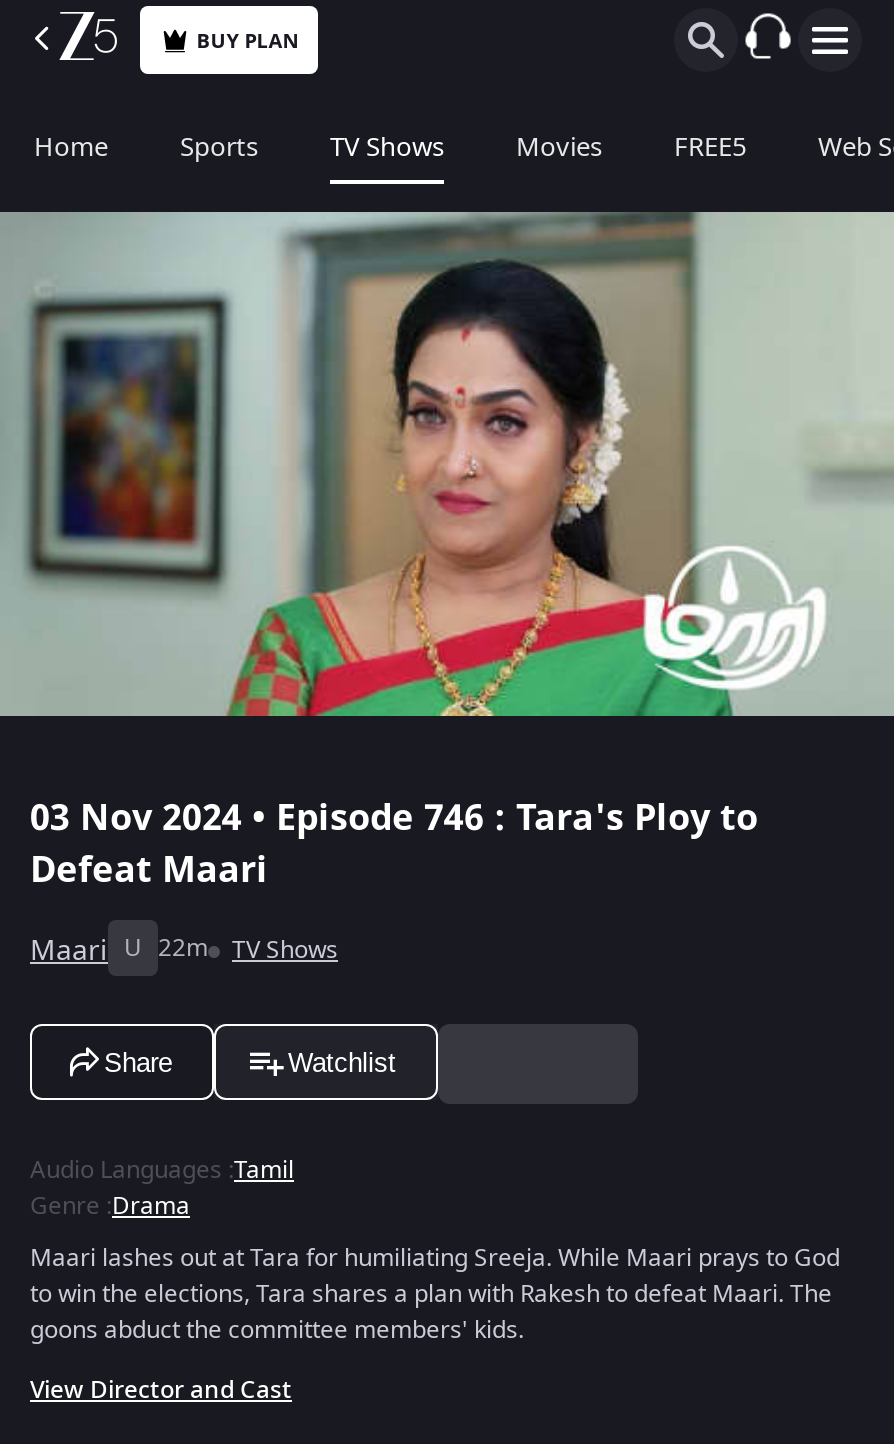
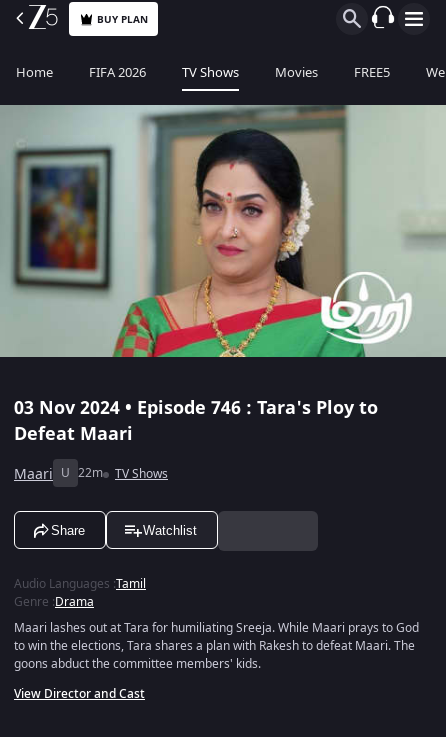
- Sports
+ FIFA 2026
